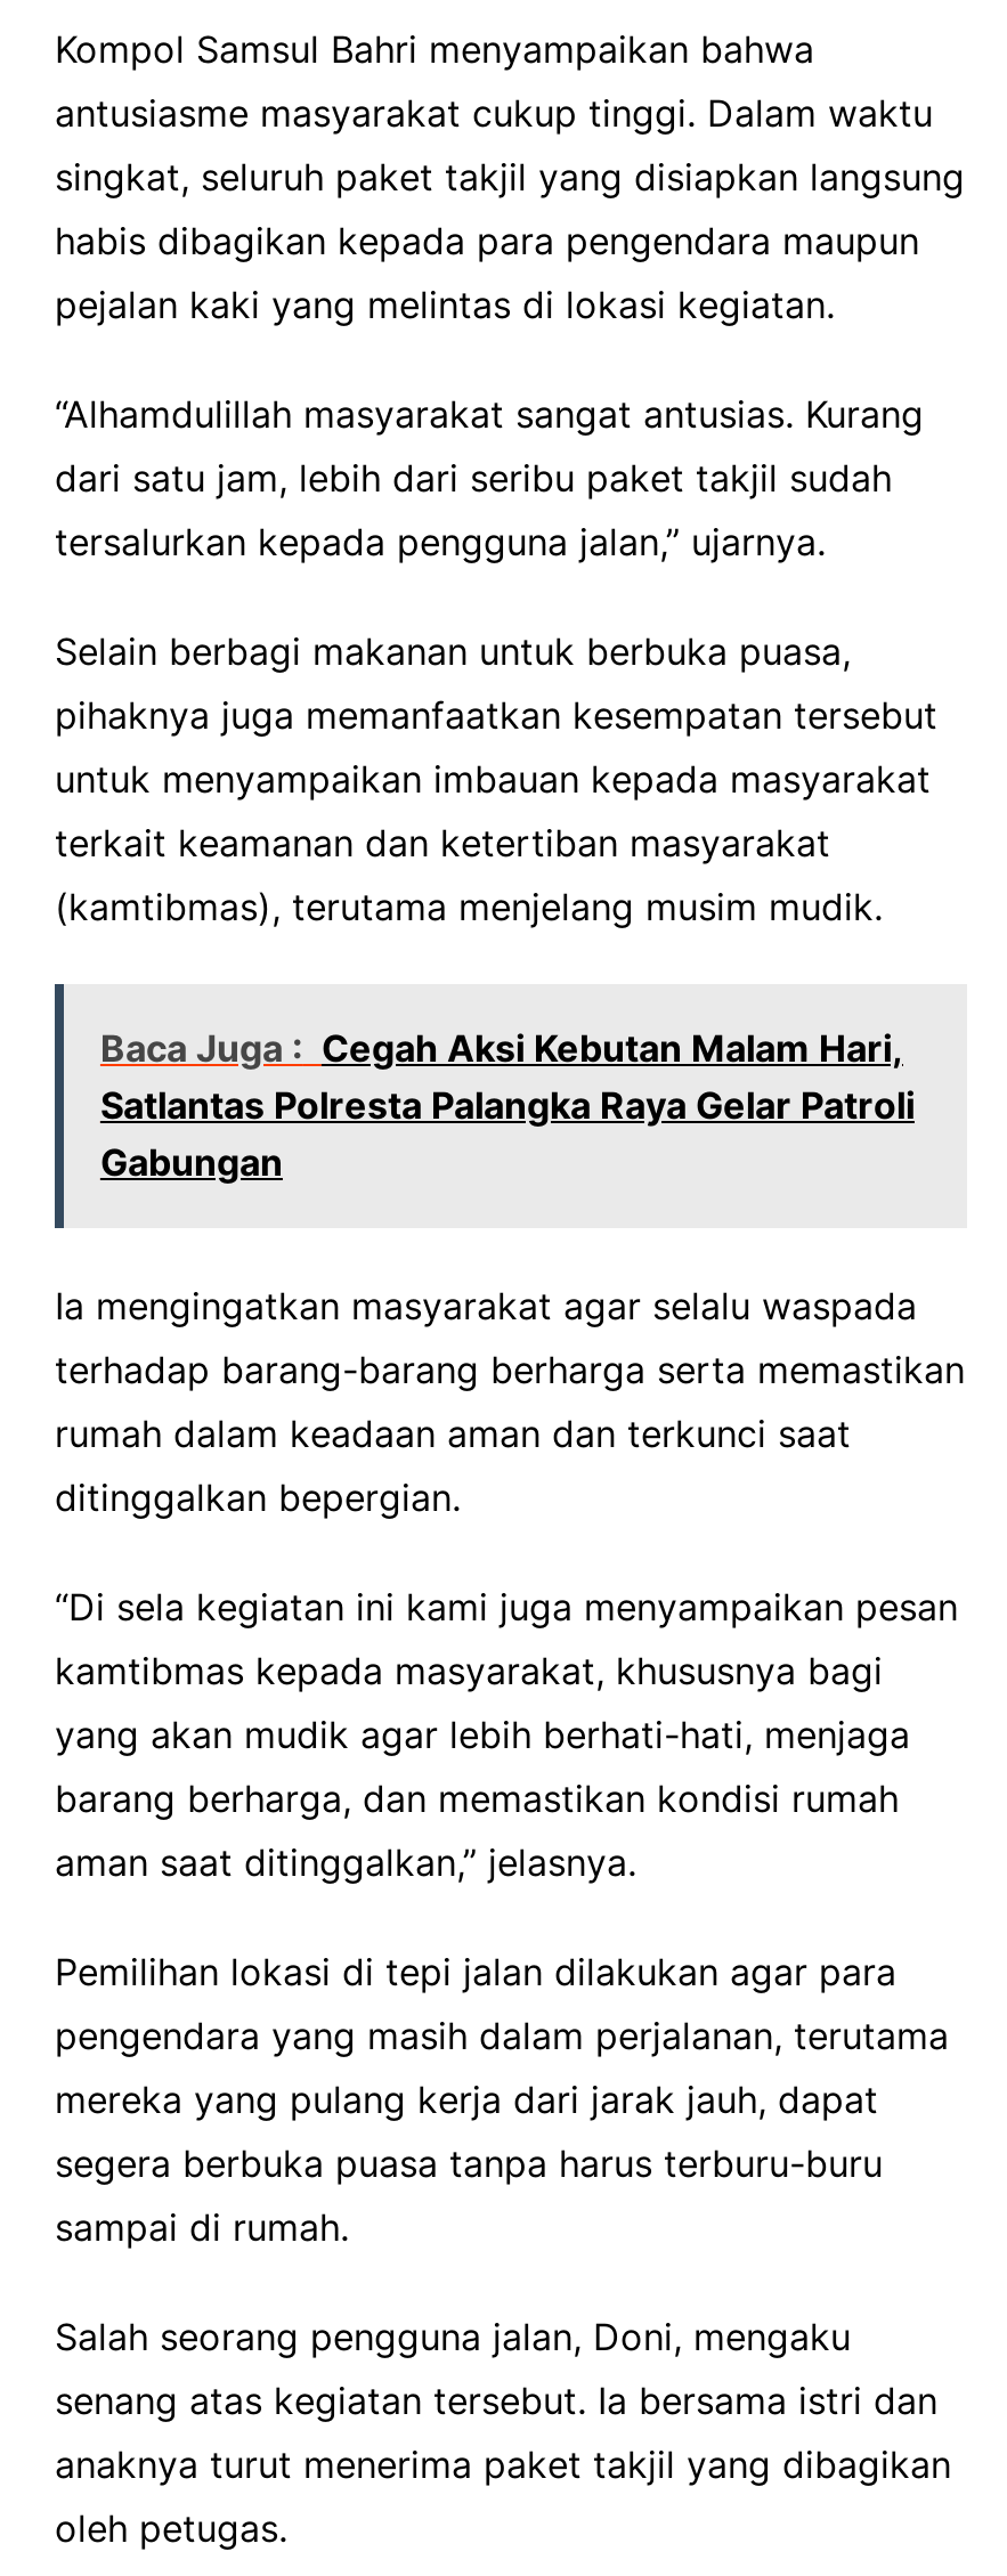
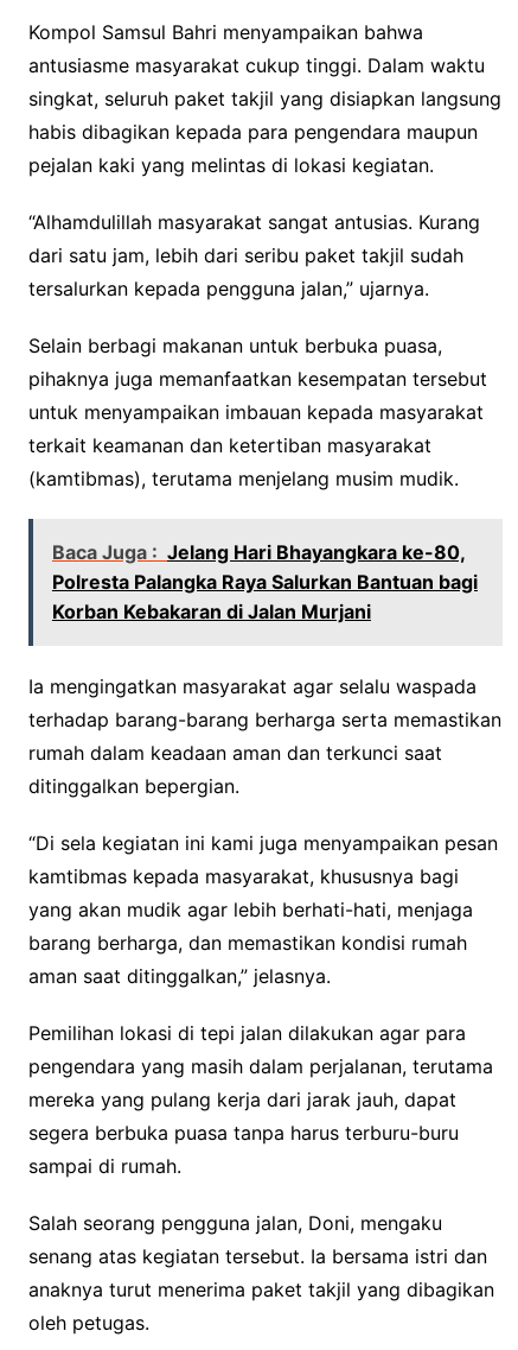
- Baca Juga : Cegah Aksi Kebutan Malam Hari,
- Satlantas Polresta Palangka Raya Gelar Patroli
- Gabungan
+ Baca Juga : Jelang Hari Bhayangkara ke-80,
+ Polresta Palangka Raya Salurkan Bantuan bagi
+ Korban Kebakaran di Jalan Murjani
